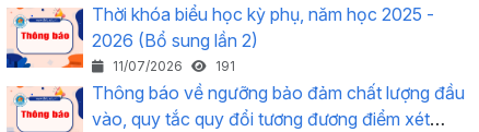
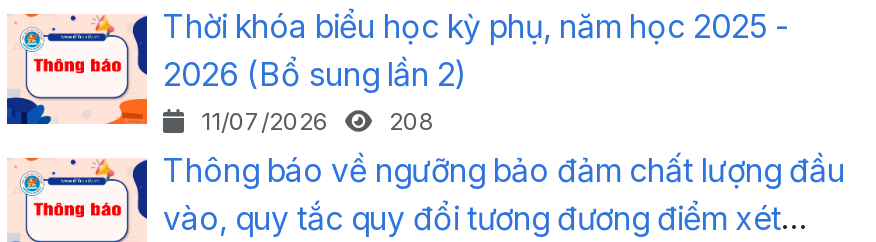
- 11/07/2026 191
+ 11/07/2026 208
